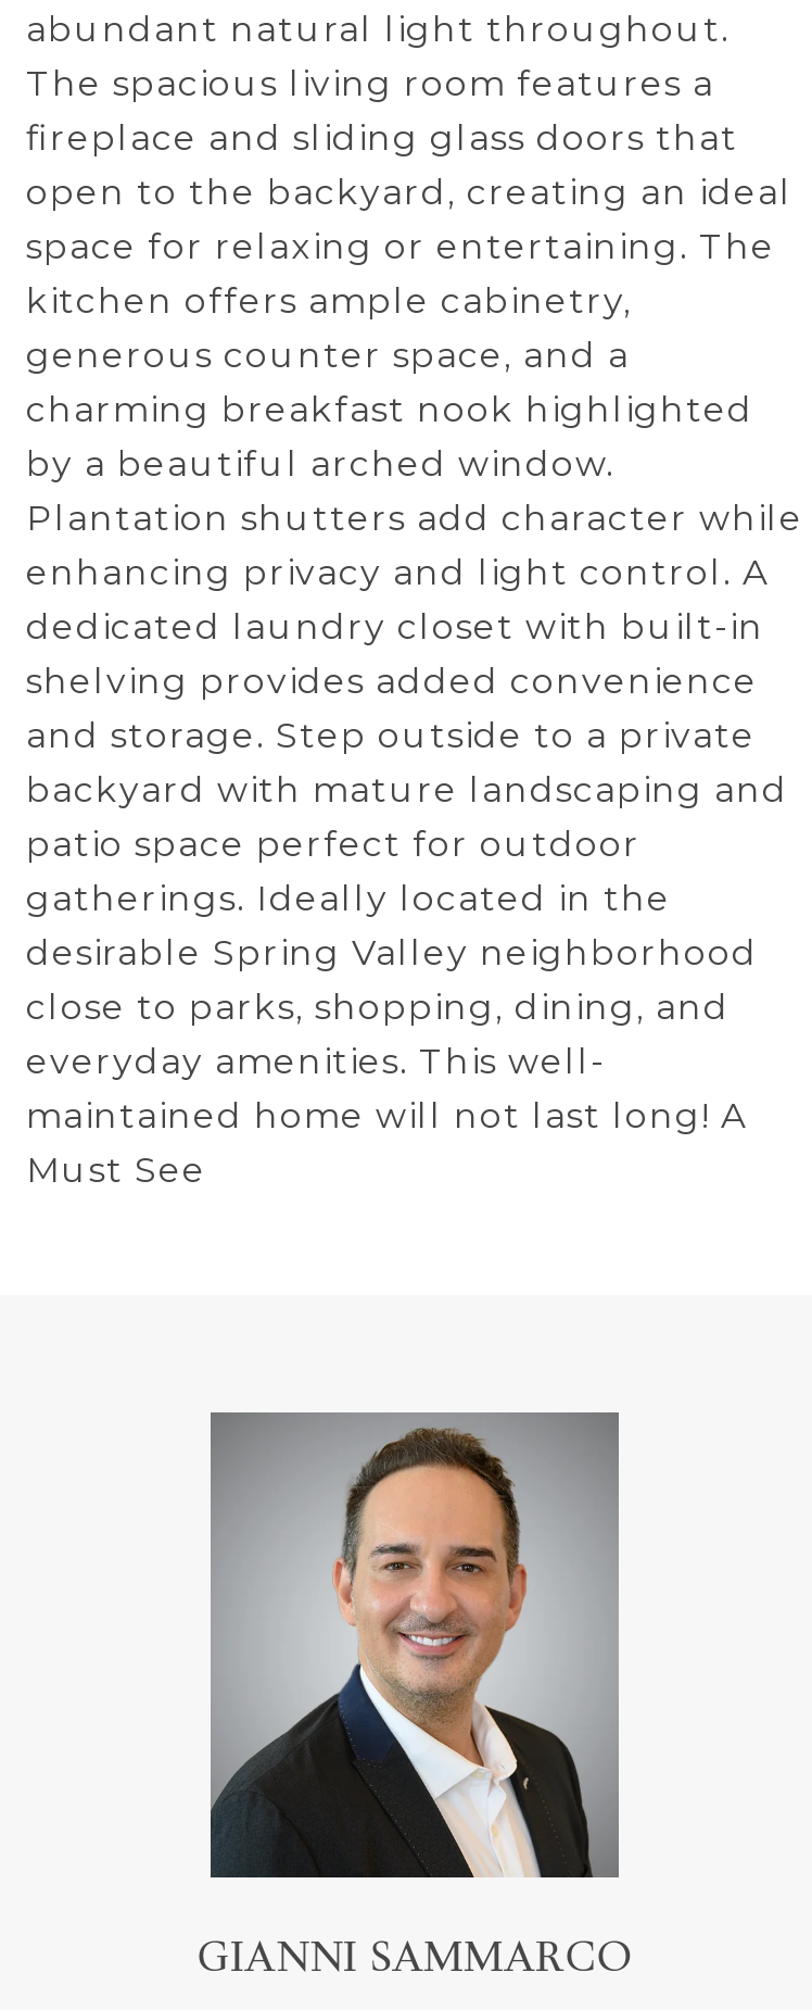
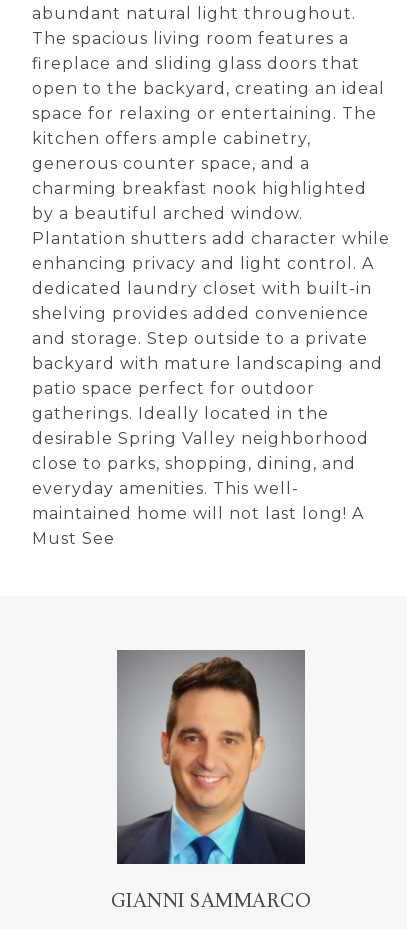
- [image]
+ [image]
